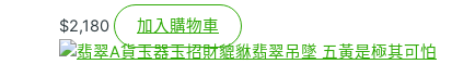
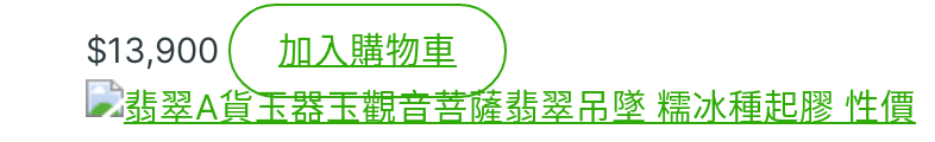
- $2,180 加入購物車
+ $13,900 加入購物車
